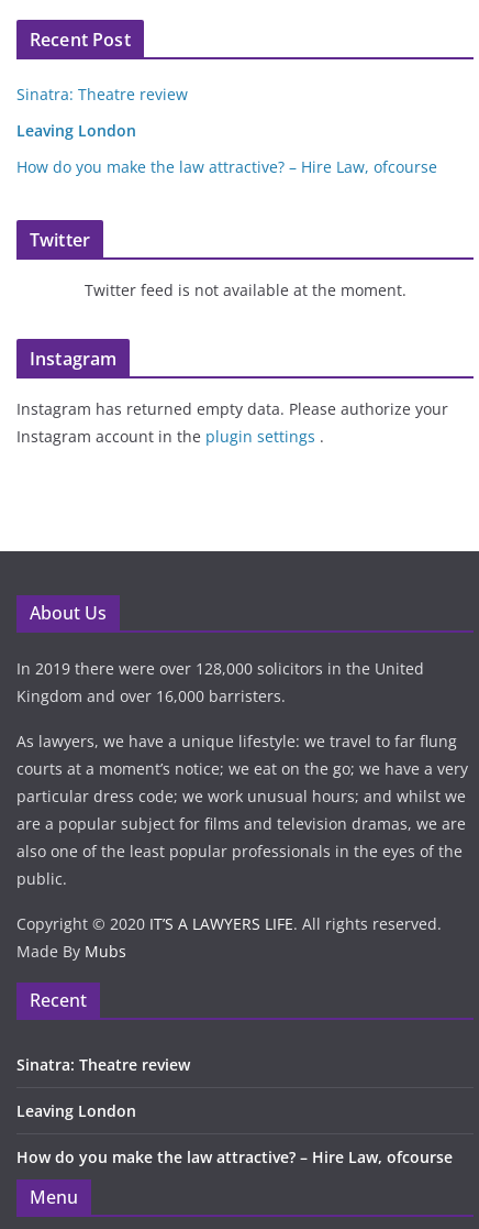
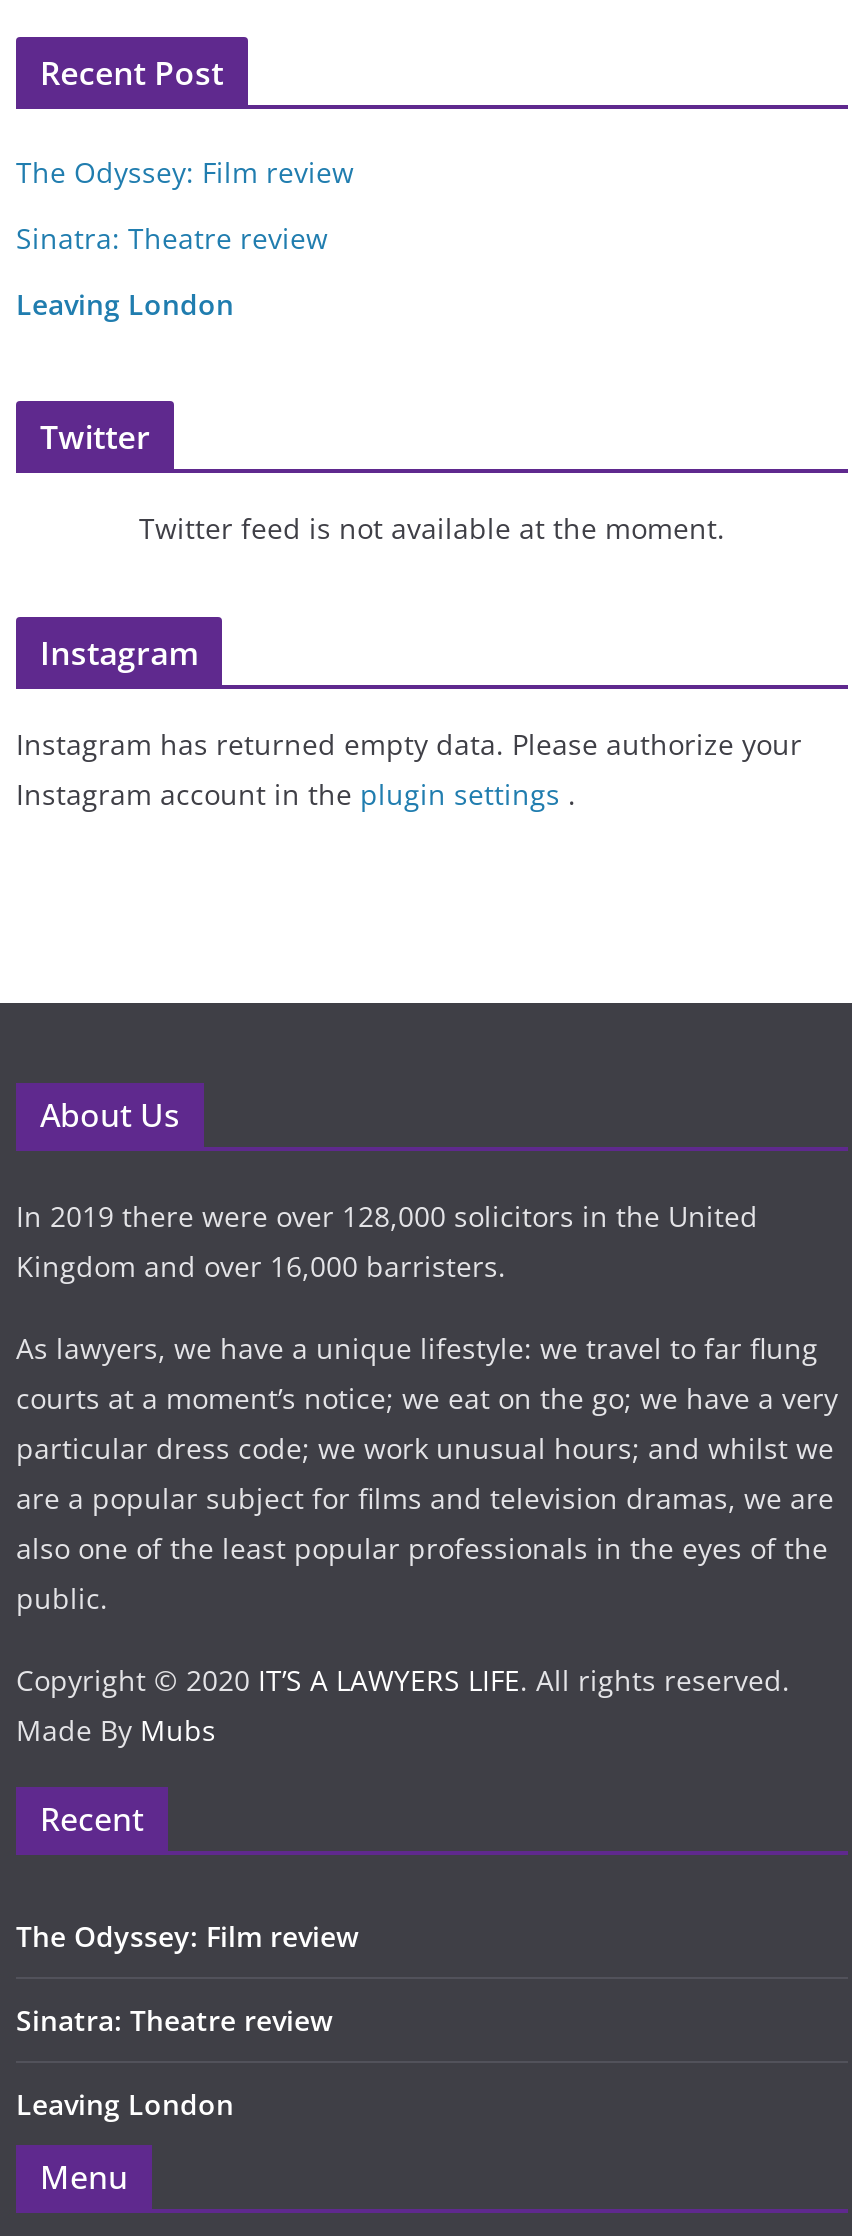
+ The Odyssey: Film review

moved down: Sinatra: Theatre review | Leaving London

- How do you make the law attractive? – Hire Law, ofcourse

+ The Odyssey: Film review

moved down: Sinatra: Theatre review | Leaving London

- How do you make the law attractive? – Hire Law, ofcourse
